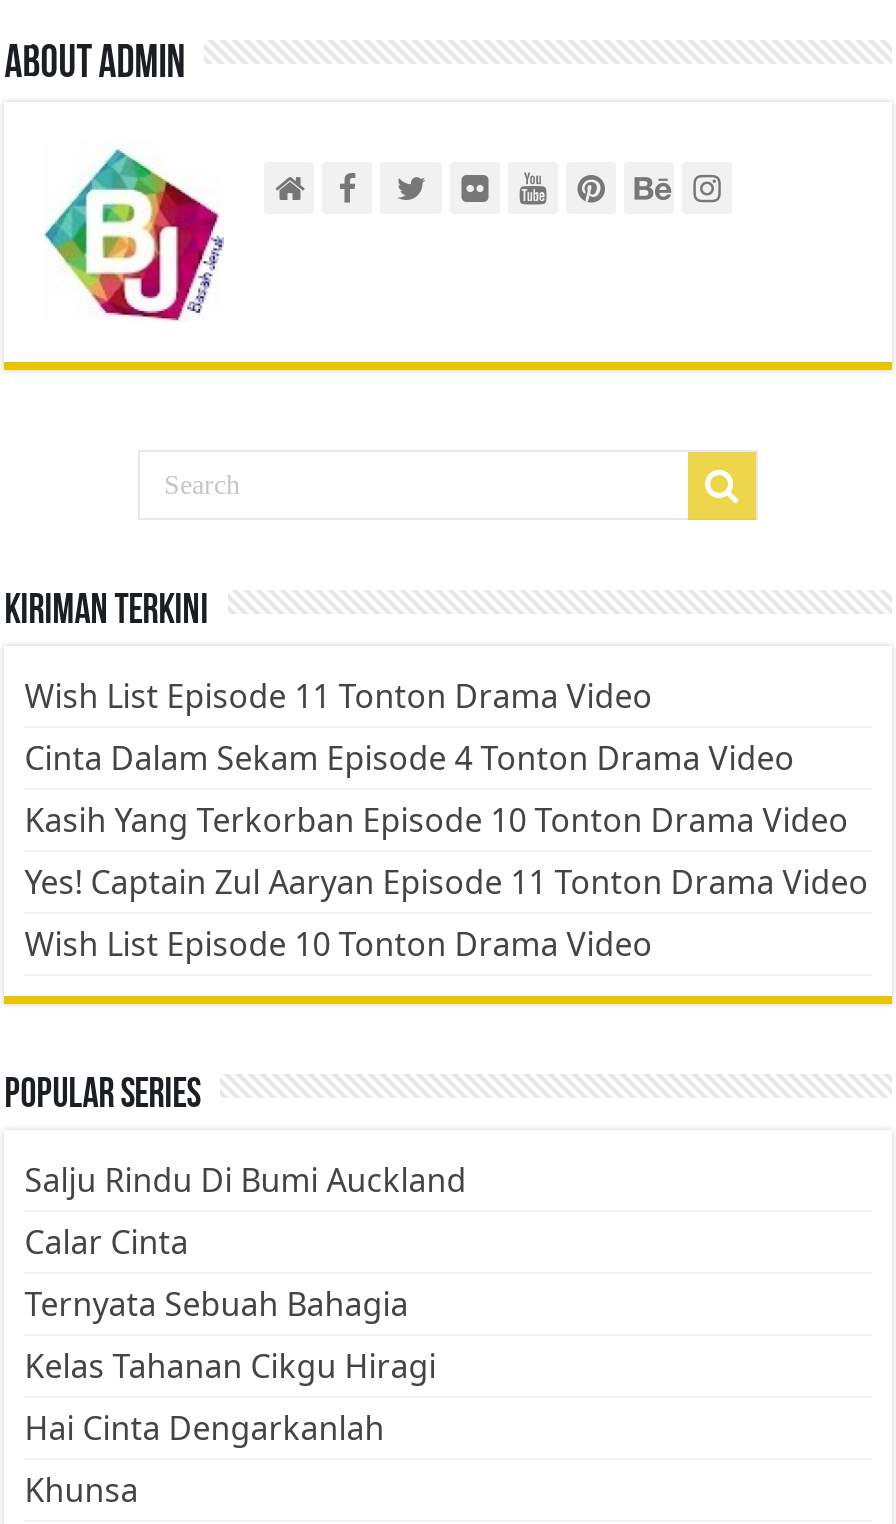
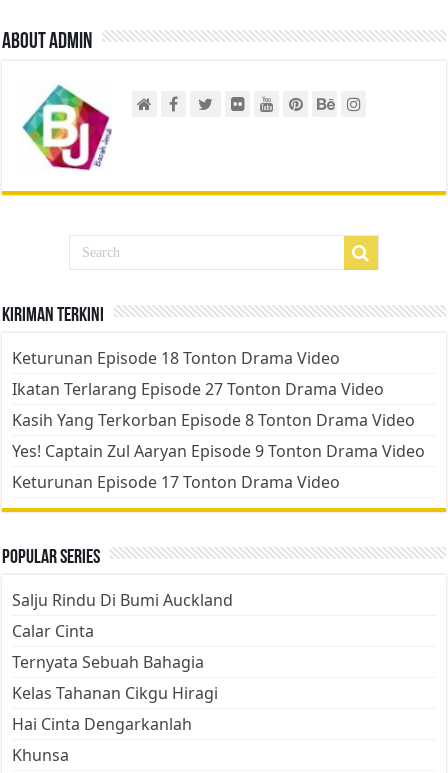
- Wish List Episode 11 Tonton Drama Video
- Cinta Dalam Sekam Episode 4 Tonton Drama Video
- Kasih Yang Terkorban Episode 10 Tonton Drama Video
- Yes! Captain Zul Aaryan Episode 11 Tonton Drama Video
- Wish List Episode 10 Tonton Drama Video
+ Keturunan Episode 18 Tonton Drama Video
+ Ikatan Terlarang Episode 27 Tonton Drama Video
+ Kasih Yang Terkorban Episode 8 Tonton Drama Video
+ Yes! Captain Zul Aaryan Episode 9 Tonton Drama Video
+ Keturunan Episode 17 Tonton Drama Video
